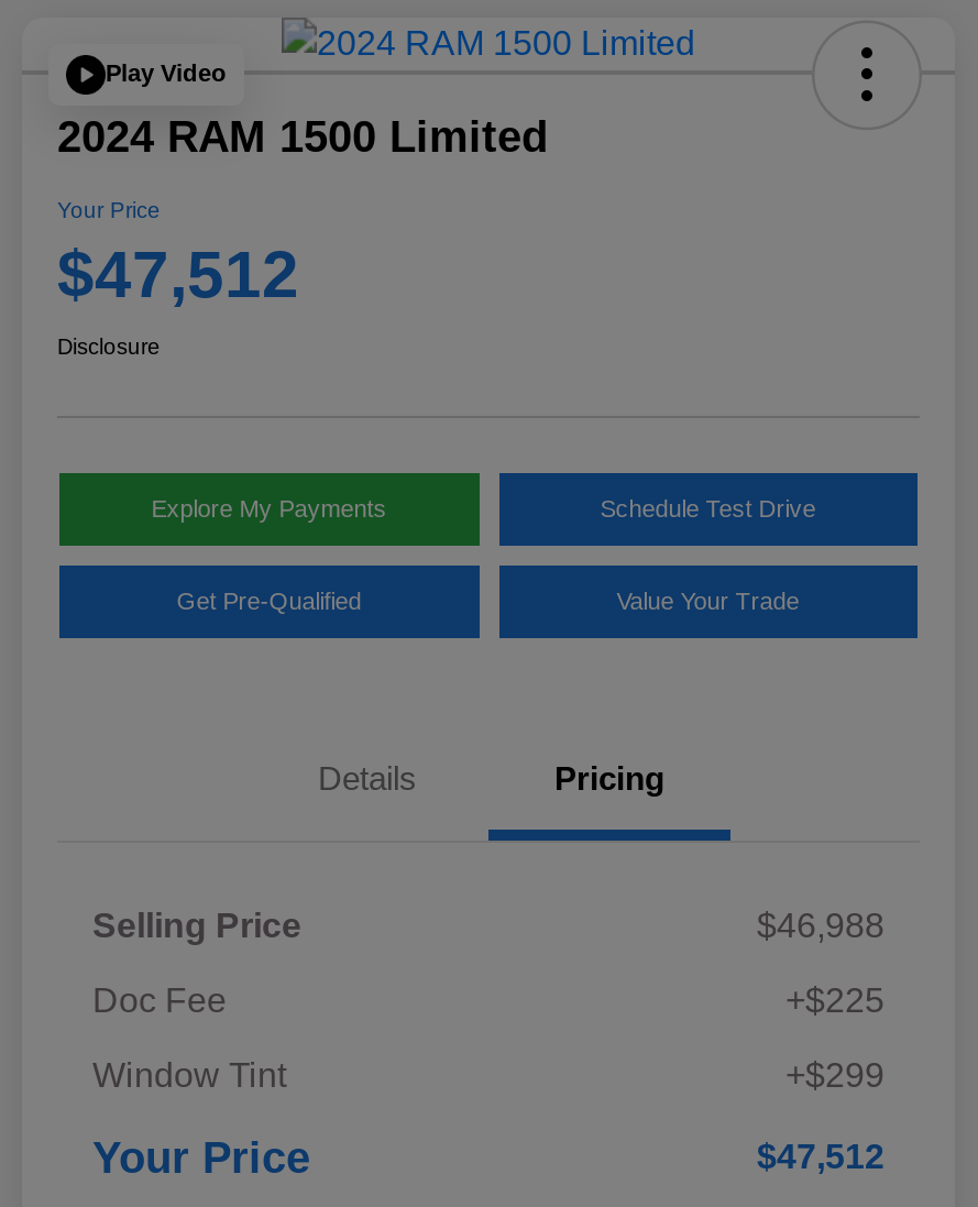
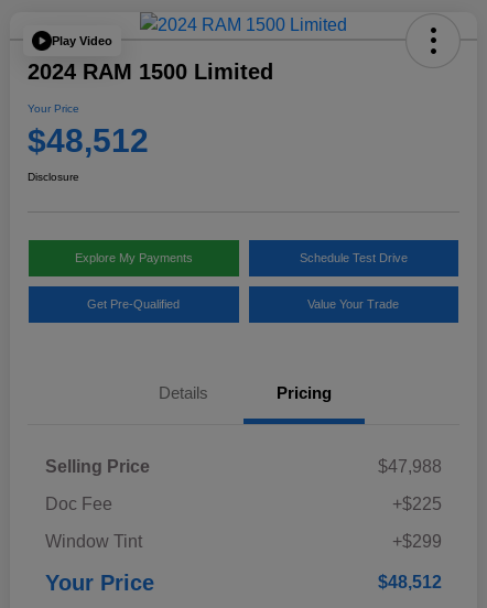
- $47,512
+ $48,512

- $46,988
+ $47,988

- $47,512
+ $48,512
